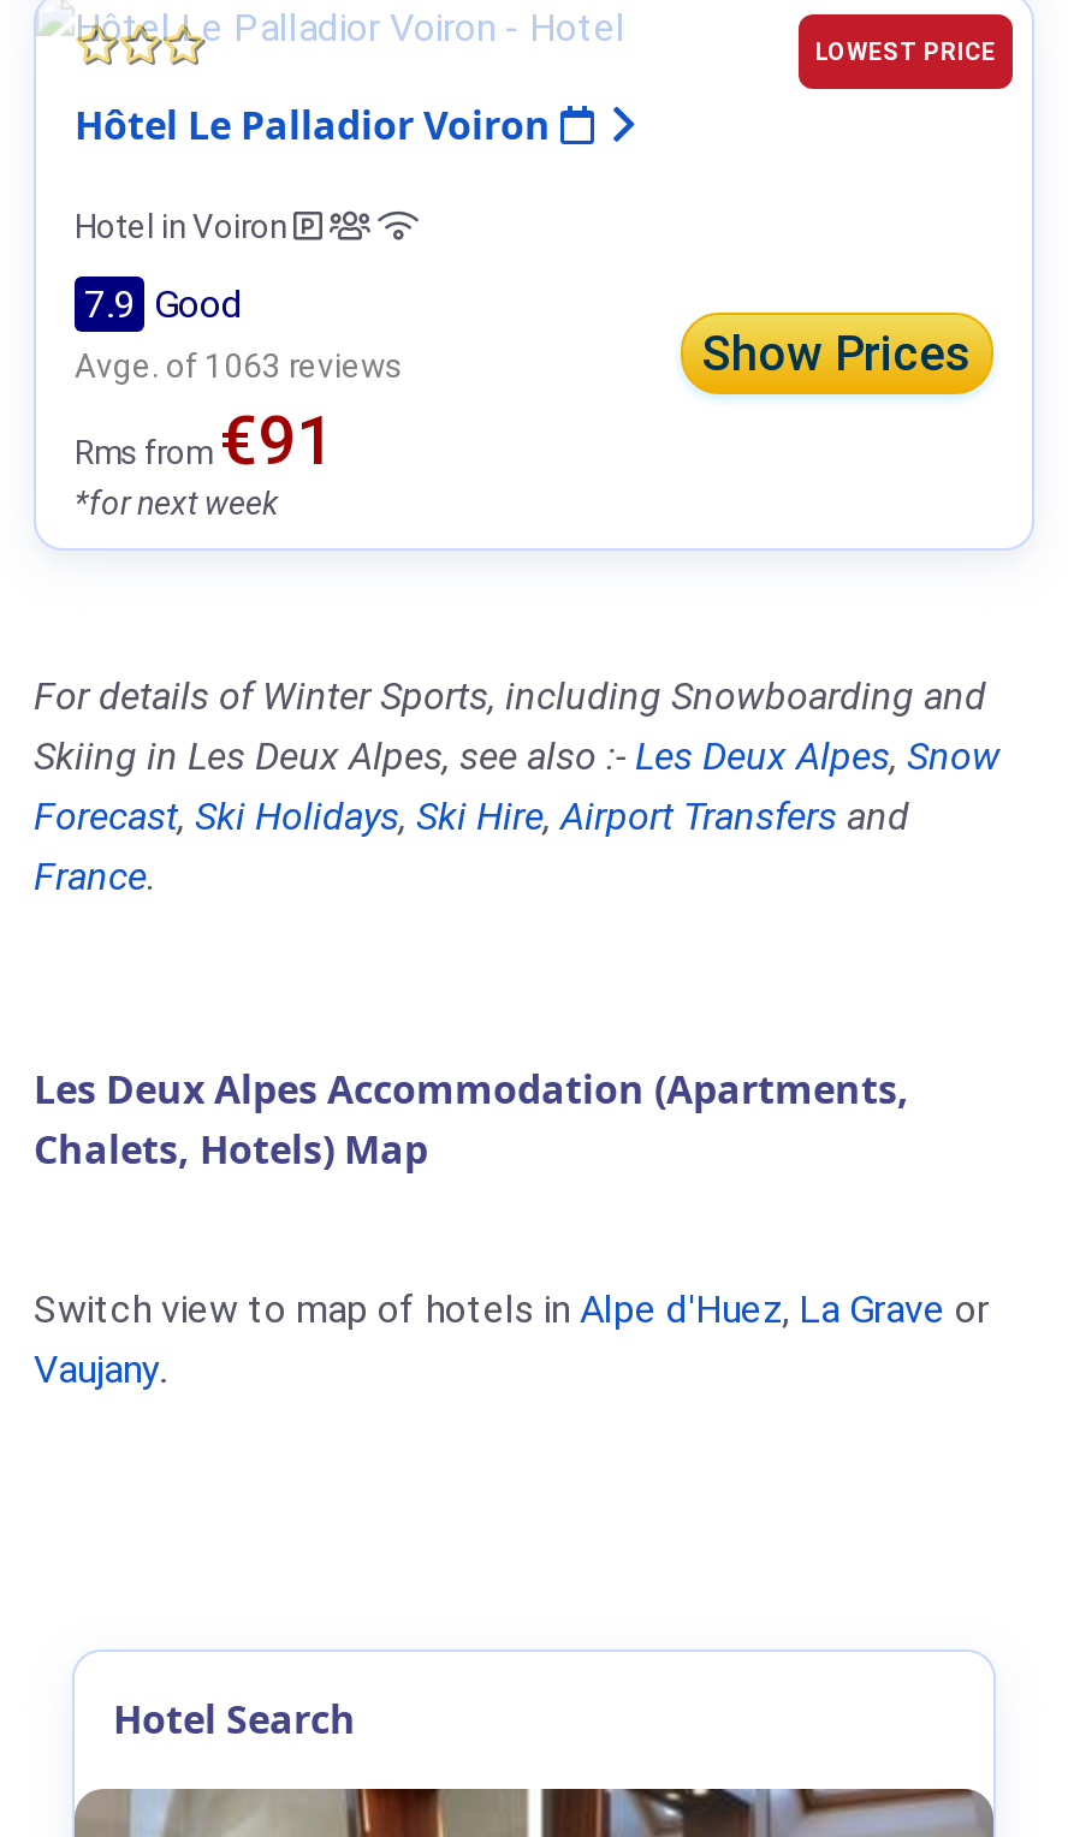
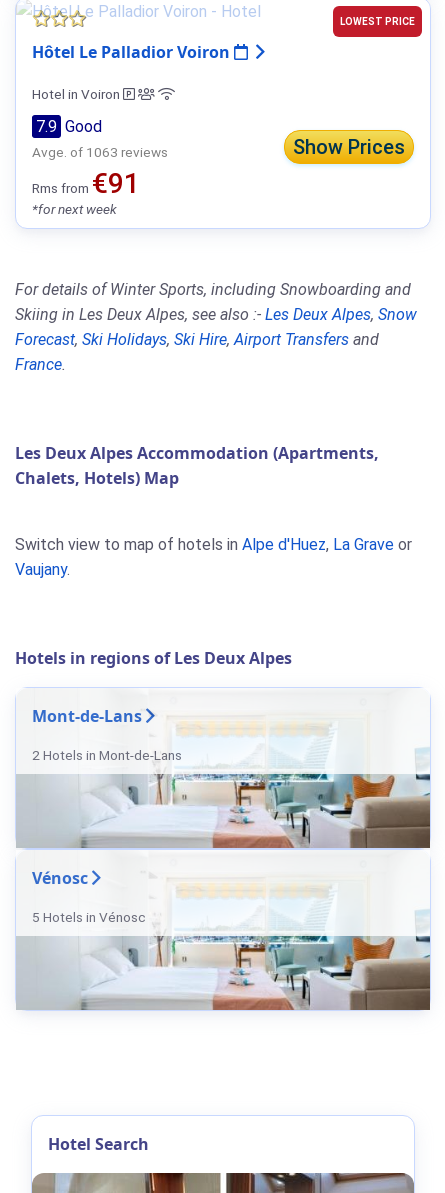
+ [image]
+ Hotels in regions of Les Deux Alpes
+ Mont-de-Lans
+ 2 Hotels in Mont-de-Lans

+ [image]
+ Vénosc
+ 5 Hotels in Vénosc
